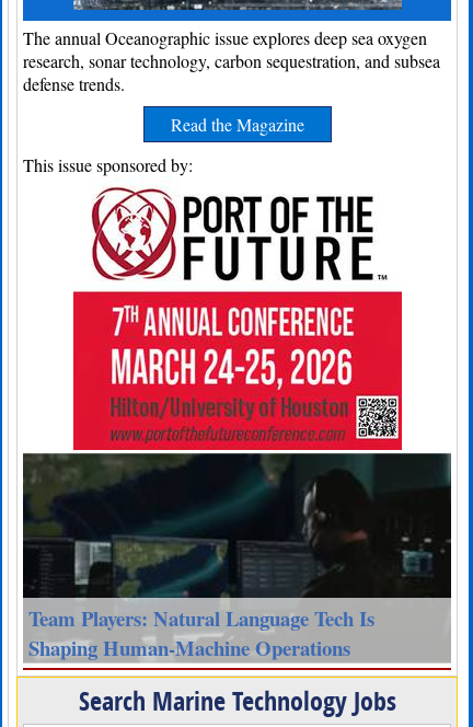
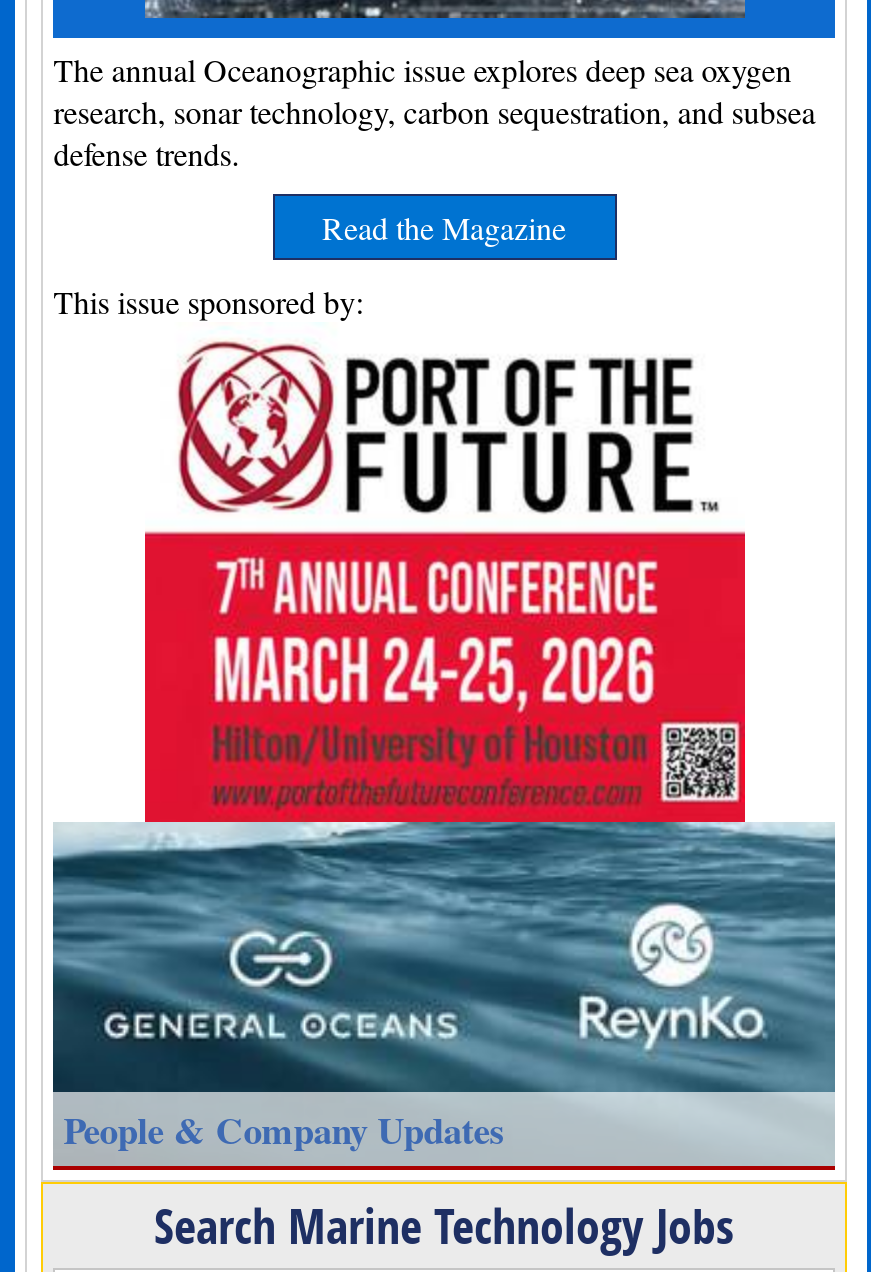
- [image]
- Team Players: Natural Language Tech Is
- Shaping Human-Machine Operations
+ [image]
+ People & Company Updates
